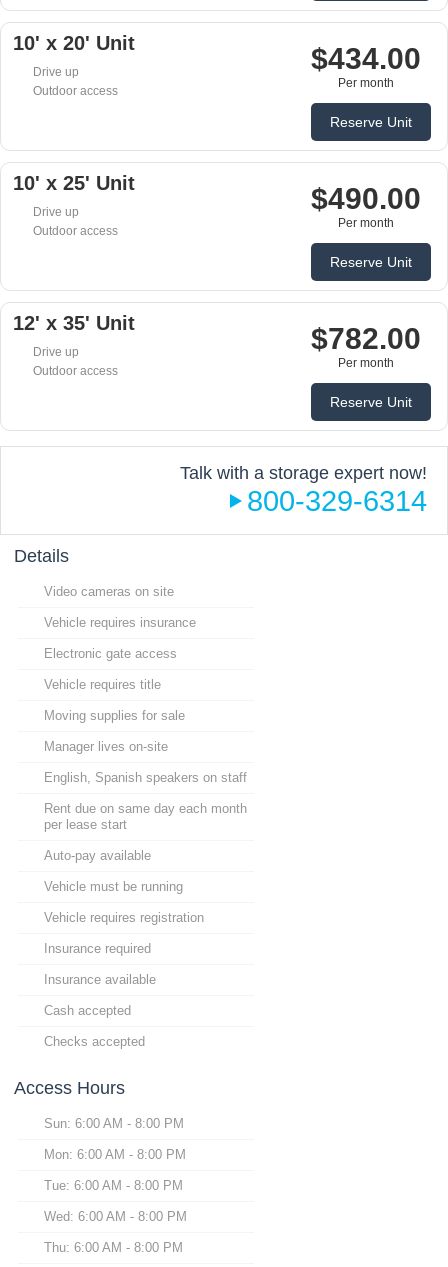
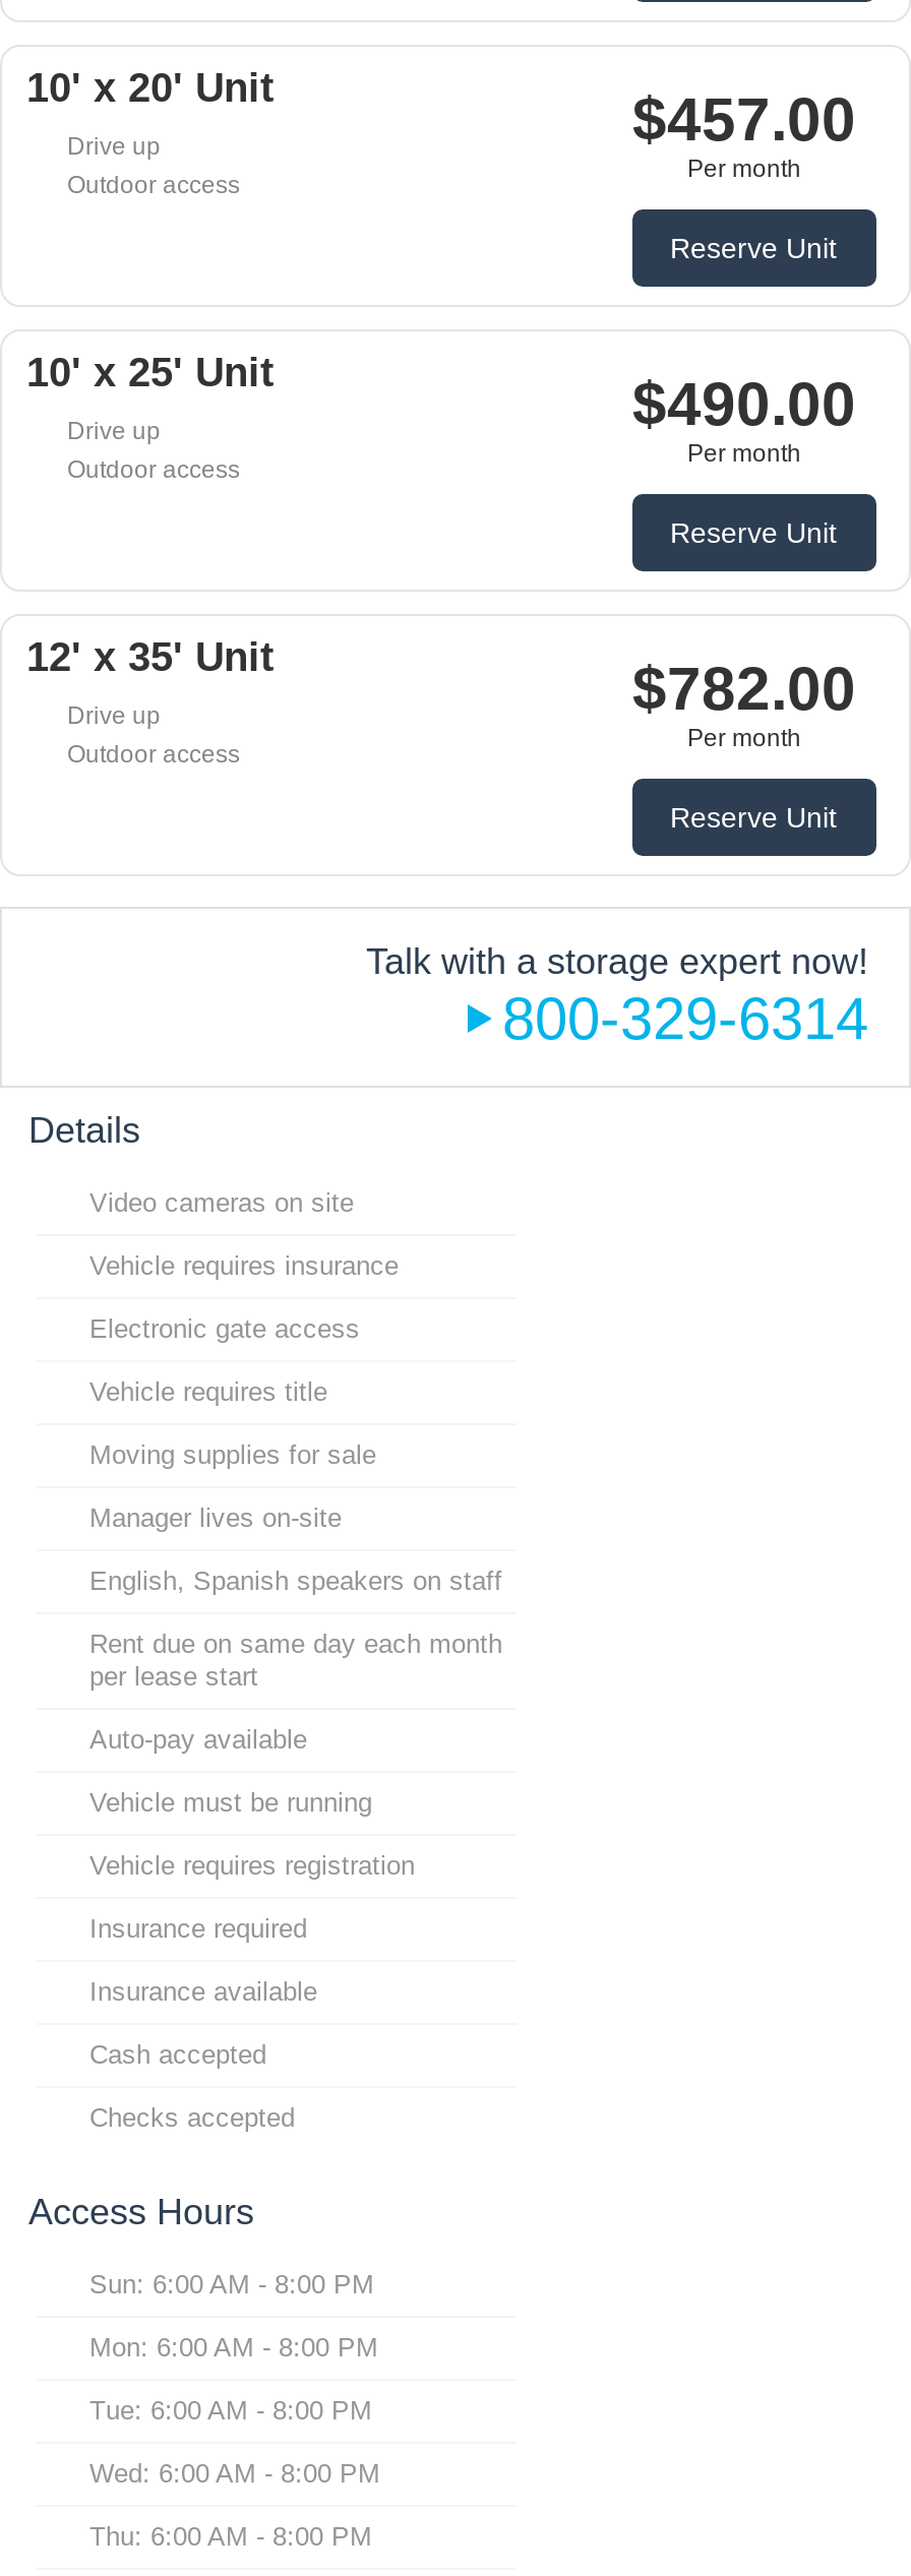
- $434.00
+ $457.00
